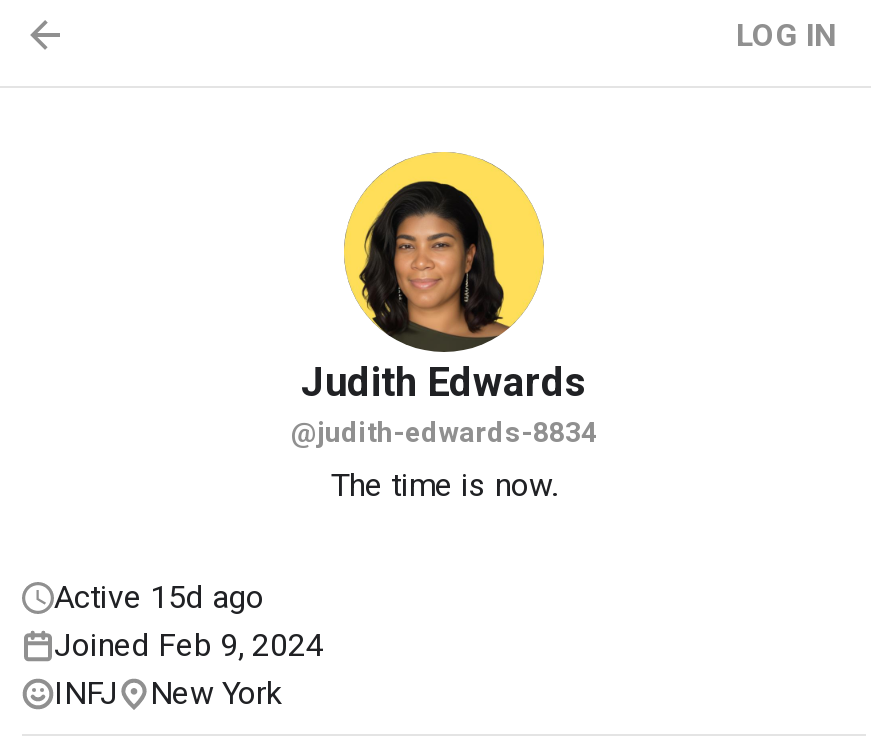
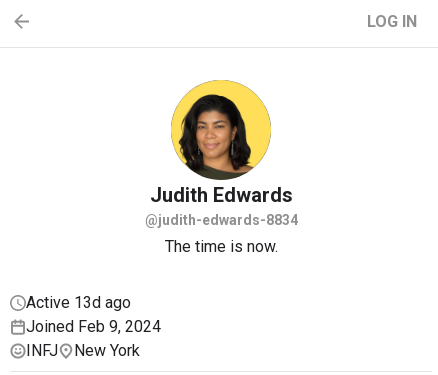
- Active 15d ago
+ Active 13d ago
